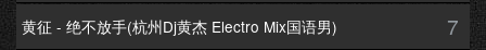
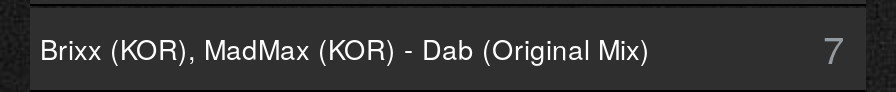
- 黄征 - 绝不放手(杭州Dj黄杰 Electro Mix国语男)
+ Brixx (KOR), MadMax (KOR) - Dab (Original Mix)
